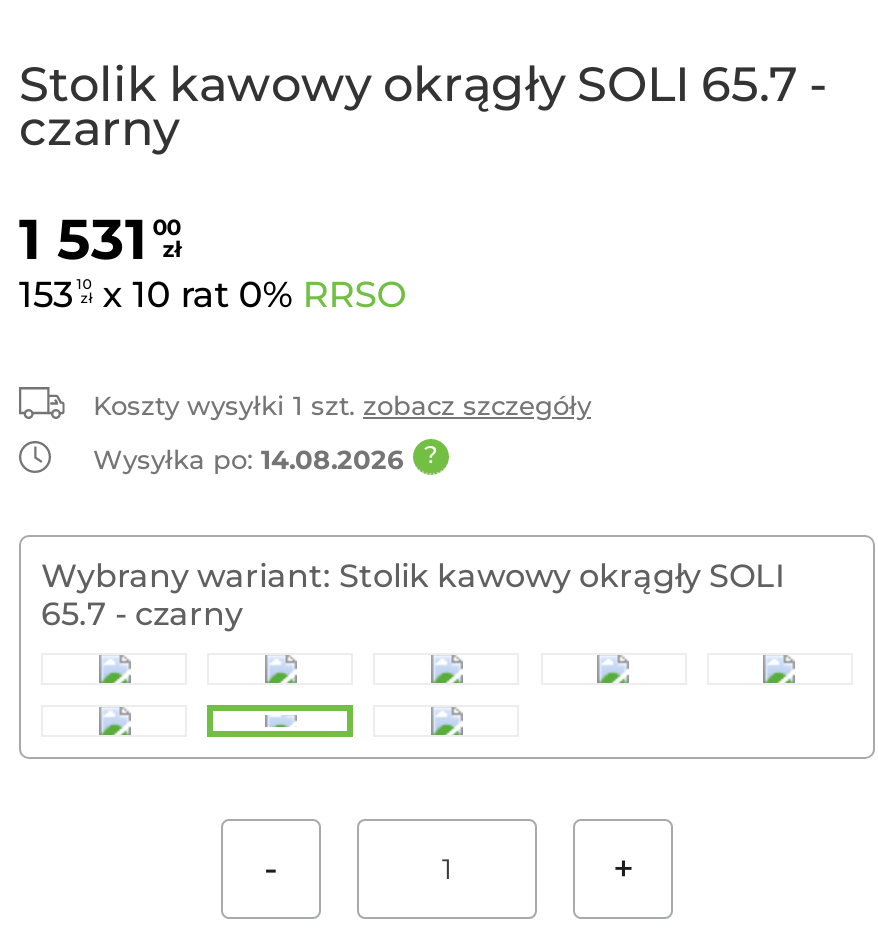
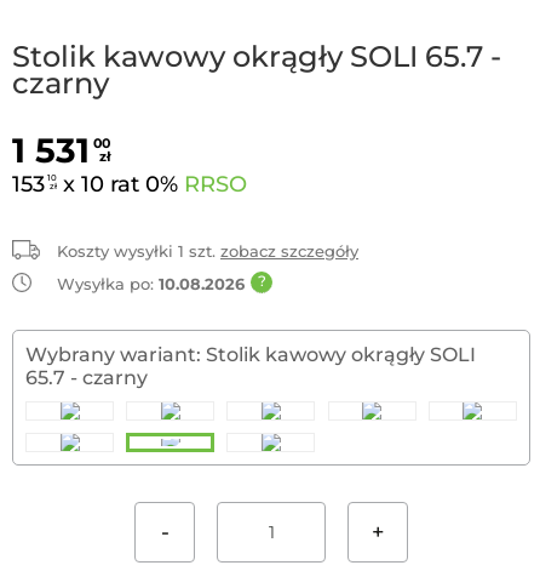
- Wysyłka po: 14.08.2026
+ Wysyłka po: 10.08.2026
